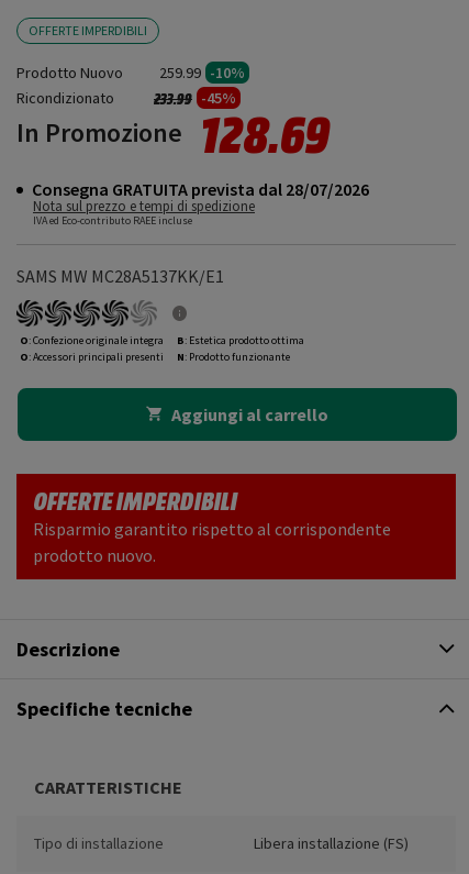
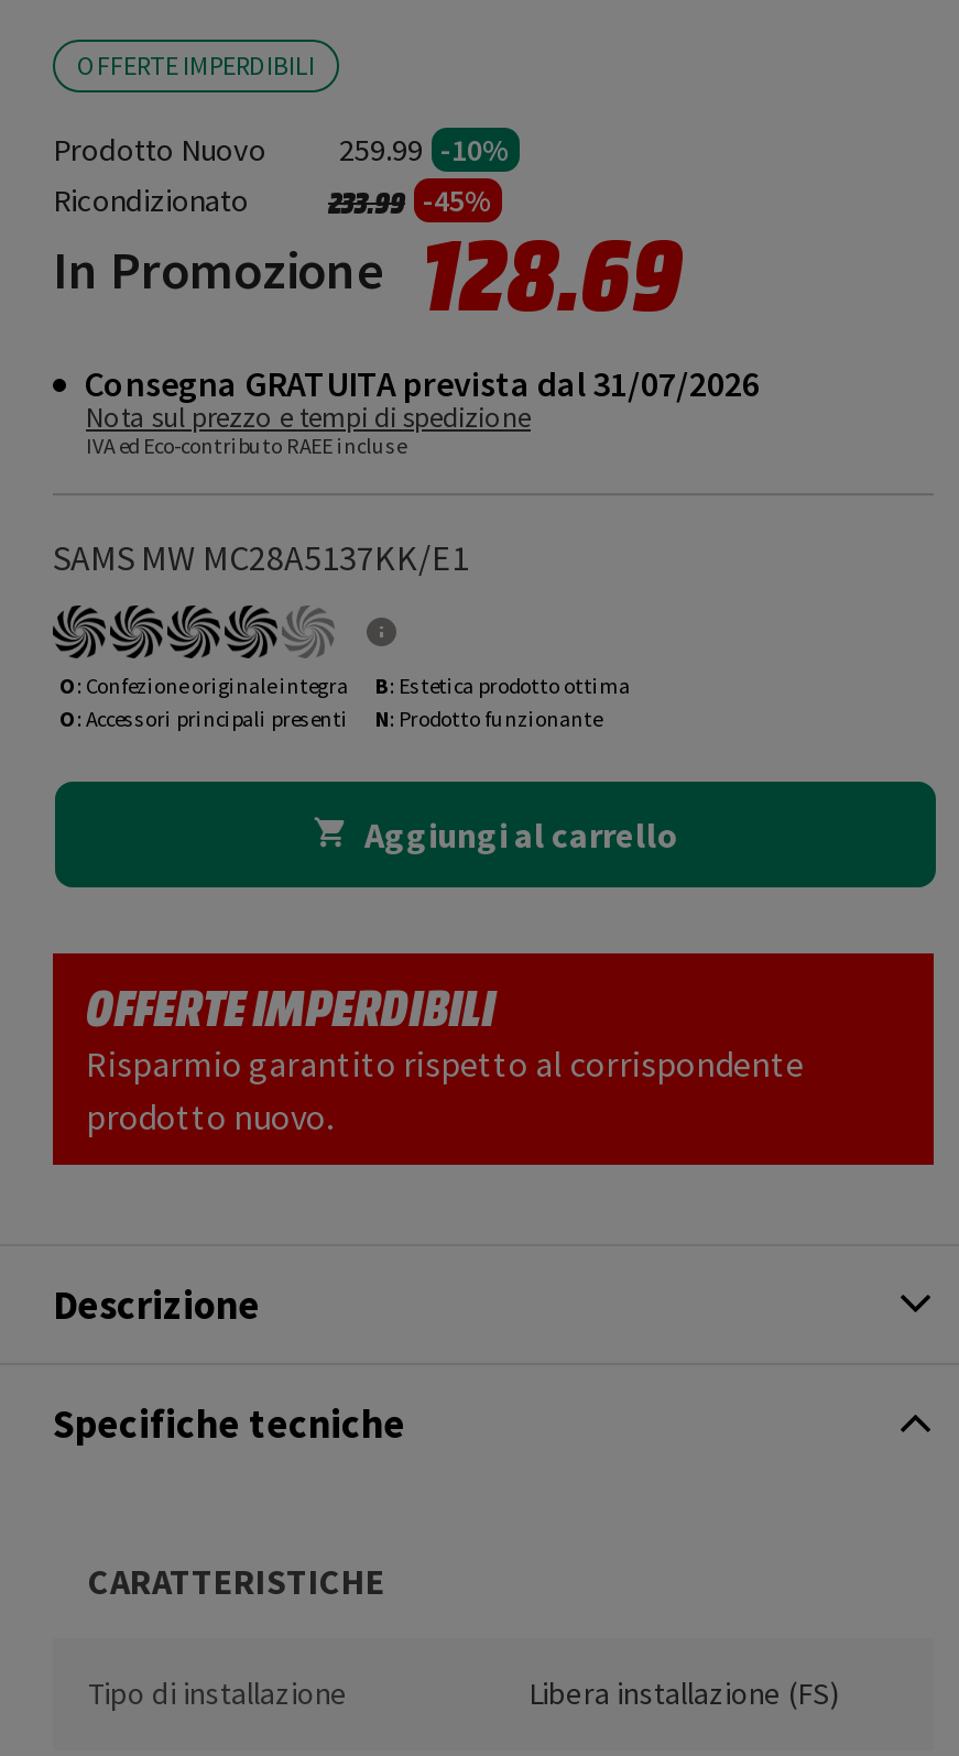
- Consegna GRATUITA prevista dal 28/07/2026
+ Consegna GRATUITA prevista dal 31/07/2026
